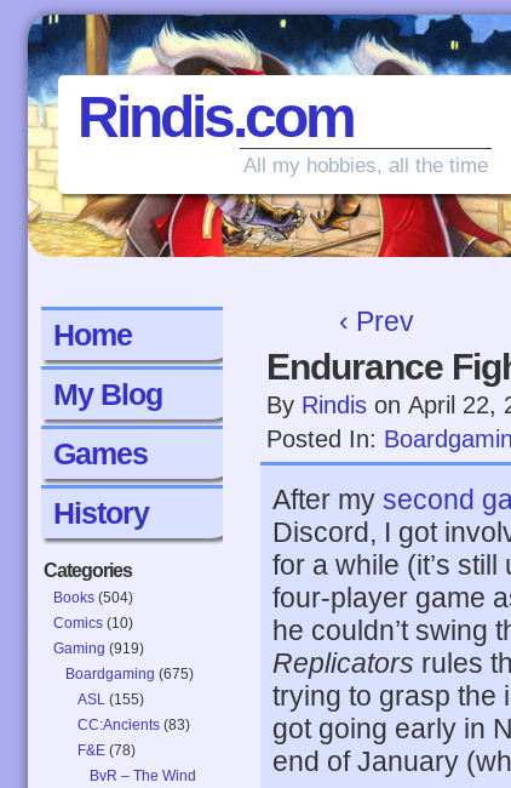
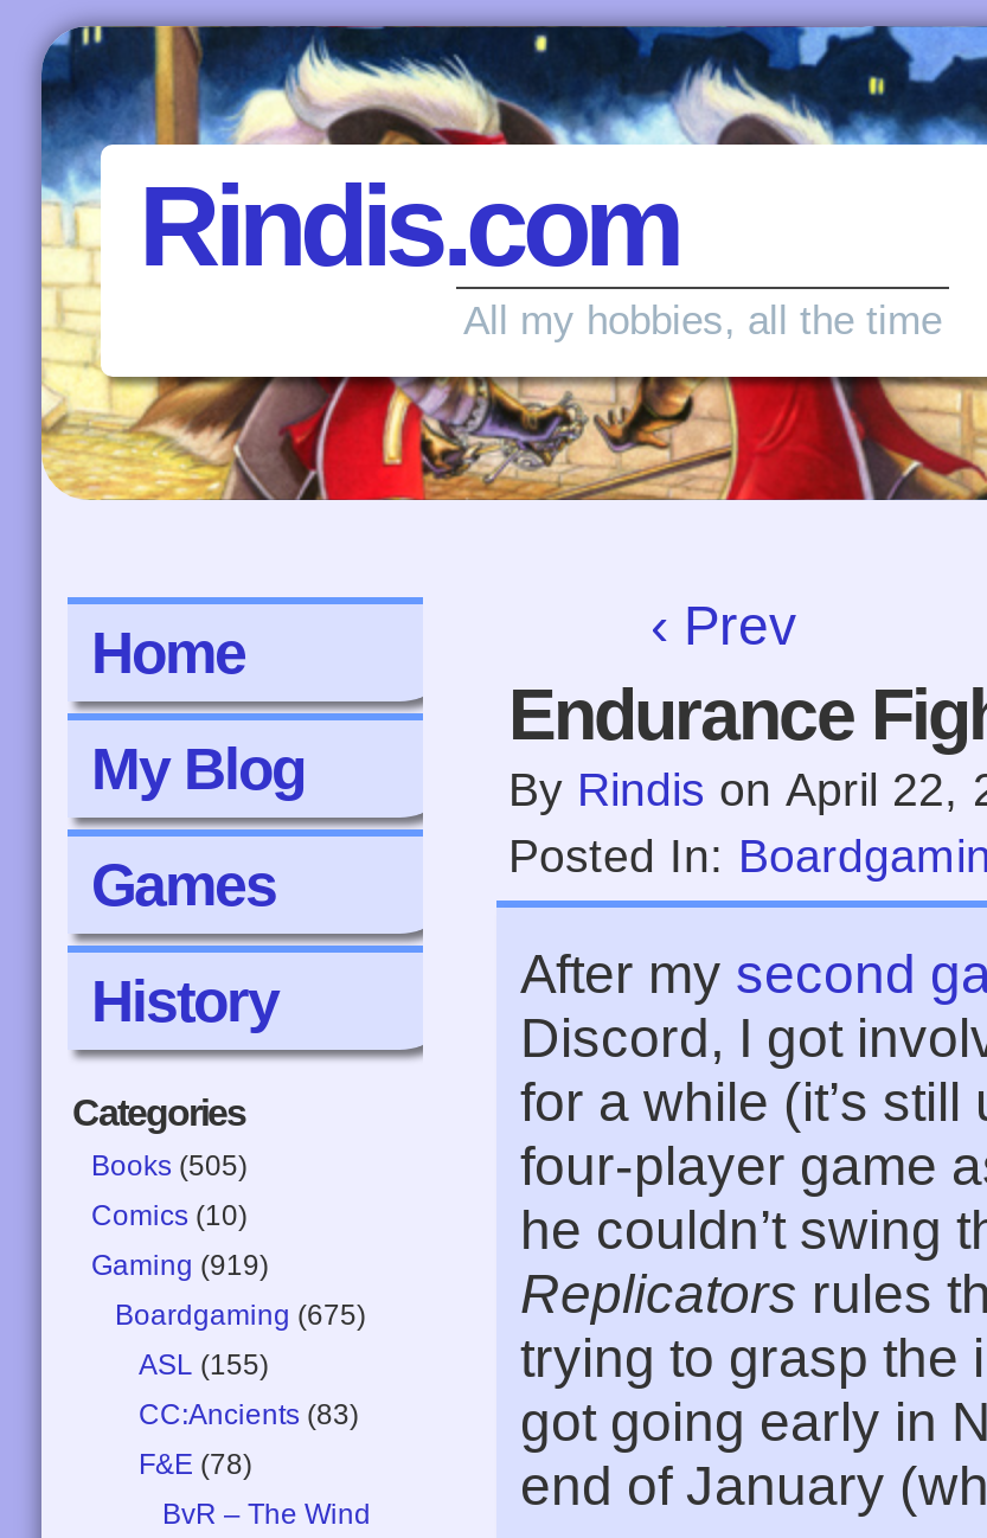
- Books (504)
+ Books (505)
